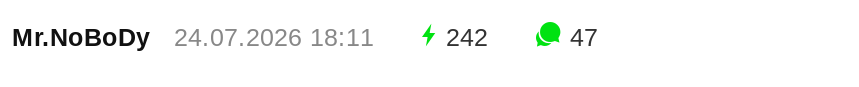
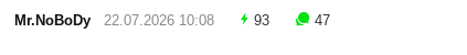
- Mr.NoBoDy 24.07.2026 18:11
- 242
+ Mr.NoBoDy 22.07.2026 10:08
+ 93
